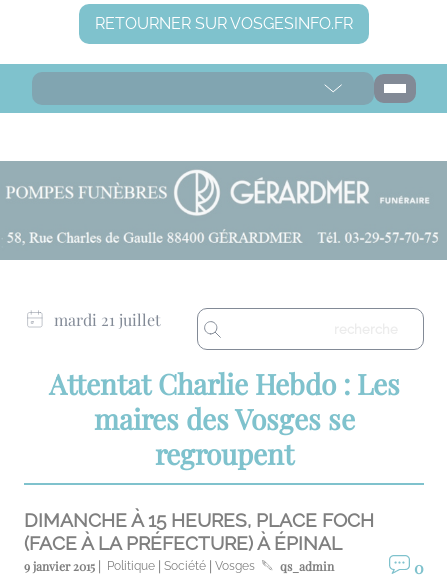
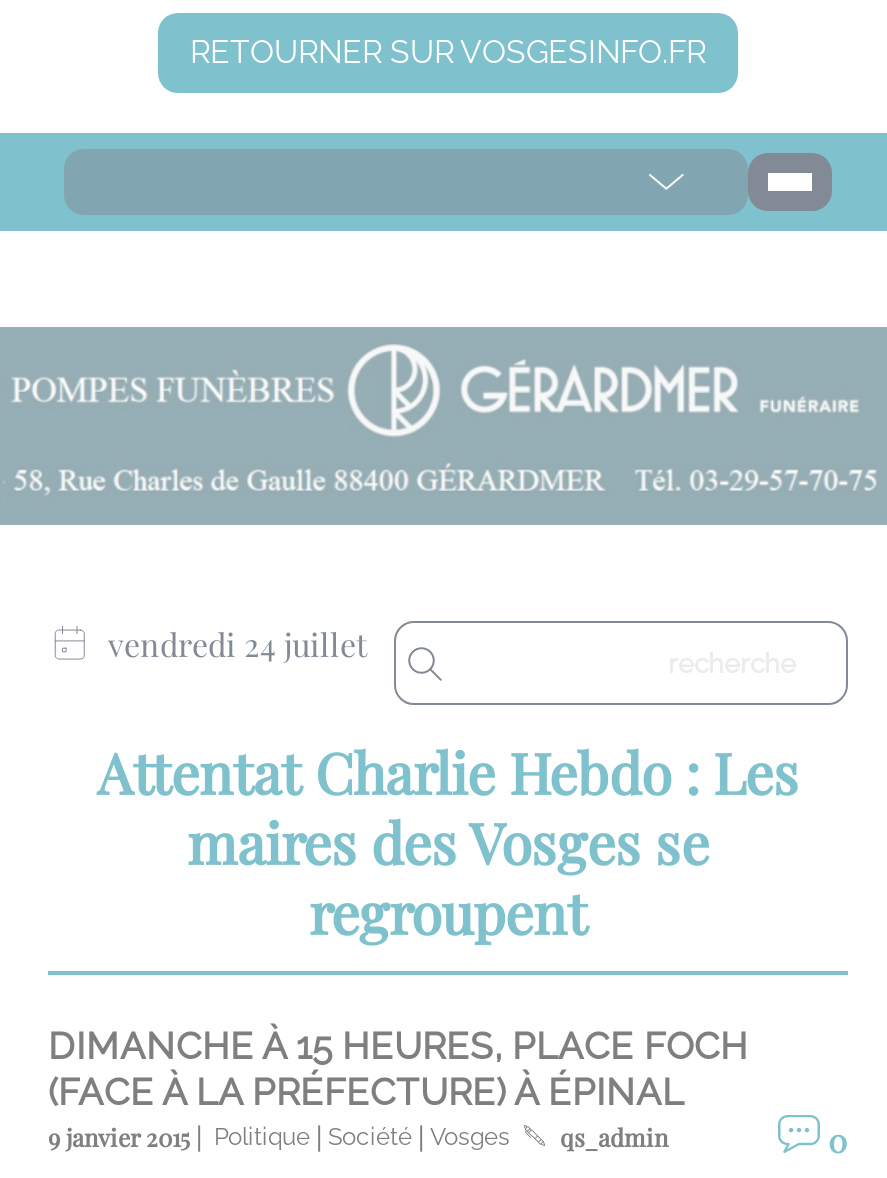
- mardi 21 juillet
+ vendredi 24 juillet
